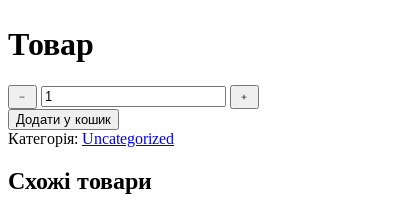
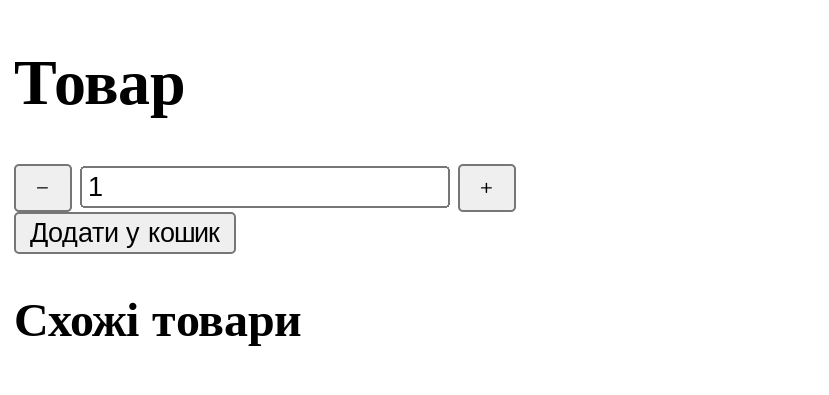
- Категорія:Uncategorized
